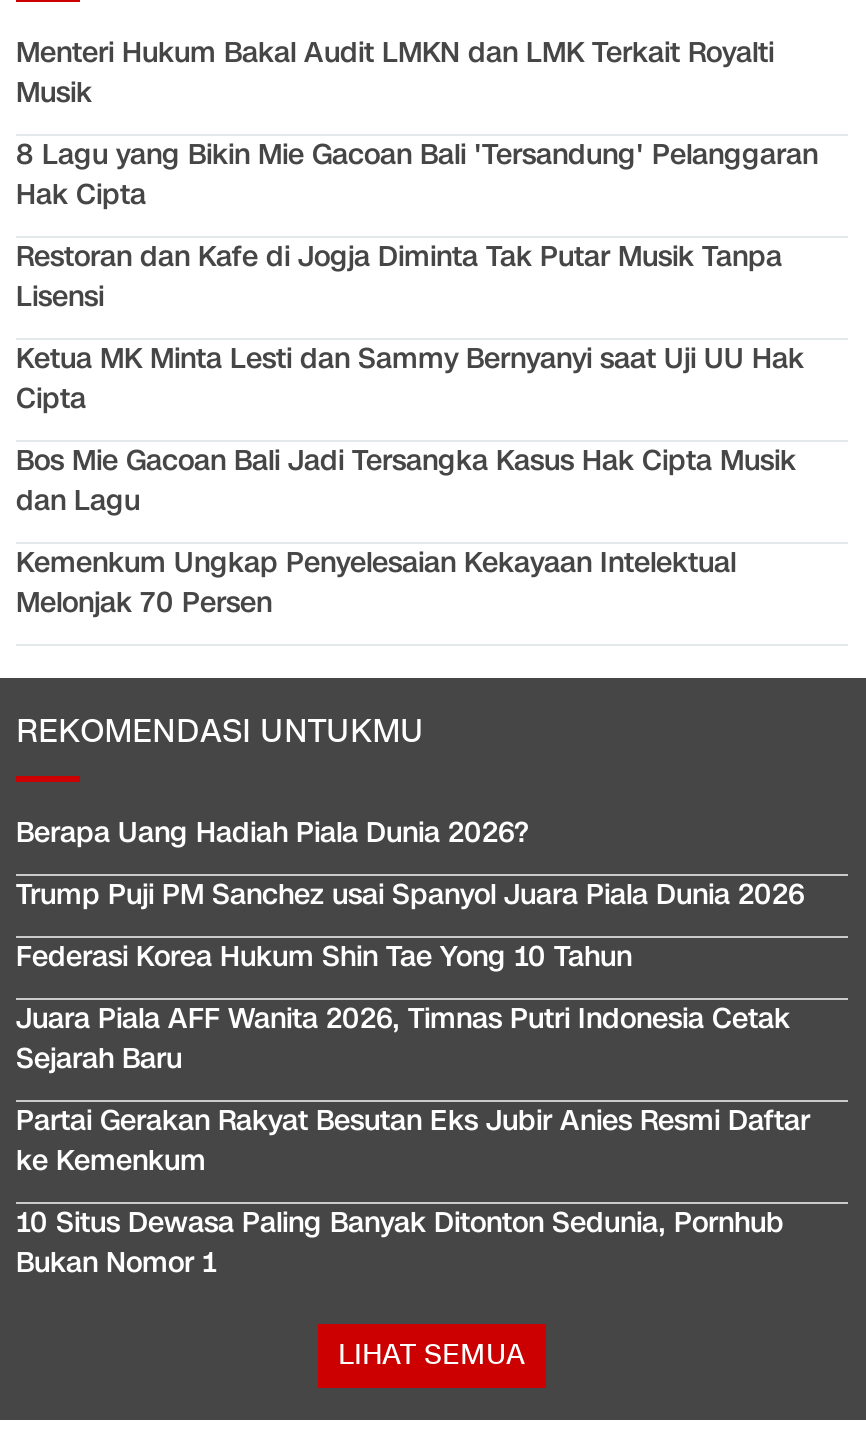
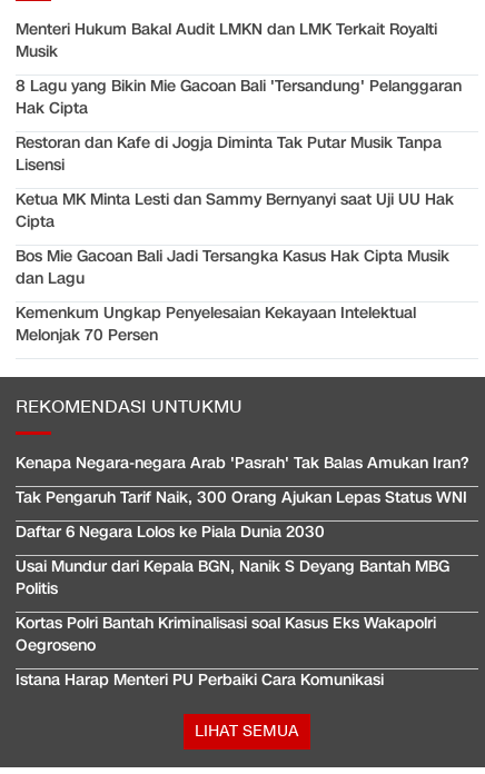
- Berapa Uang Hadiah Piala Dunia 2026?
+ Kenapa Negara-negara Arab 'Pasrah' Tak Balas Amukan Iran?

- Trump Puji PM Sanchez usai Spanyol Juara Piala Dunia 2026
+ Tak Pengaruh Tarif Naik, 300 Orang Ajukan Lepas Status WNI

- Federasi Korea Hukum Shin Tae Yong 10 Tahun
+ Daftar 6 Negara Lolos ke Piala Dunia 2030

- Juara Piala AFF Wanita 2026, Timnas Putri Indonesia Cetak
- Sejarah Baru
+ Usai Mundur dari Kepala BGN, Nanik S Deyang Bantah MBG
+ Politis

- Partai Gerakan Rakyat Besutan Eks Jubir Anies Resmi Daftar
- ke Kemenkum
+ Kortas Polri Bantah Kriminalisasi soal Kasus Eks Wakapolri
+ Oegroseno

- 10 Situs Dewasa Paling Banyak Ditonton Sedunia, Pornhub
- Bukan Nomor 1
+ Istana Harap Menteri PU Perbaiki Cara Komunikasi
